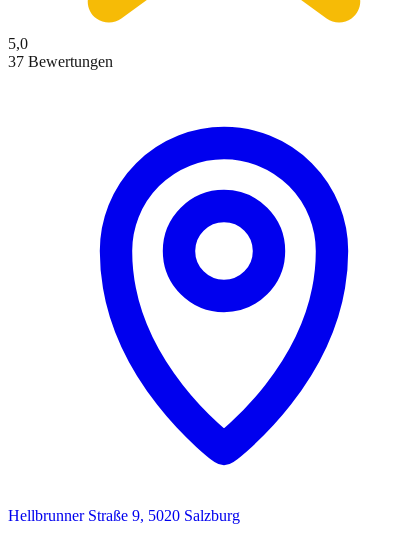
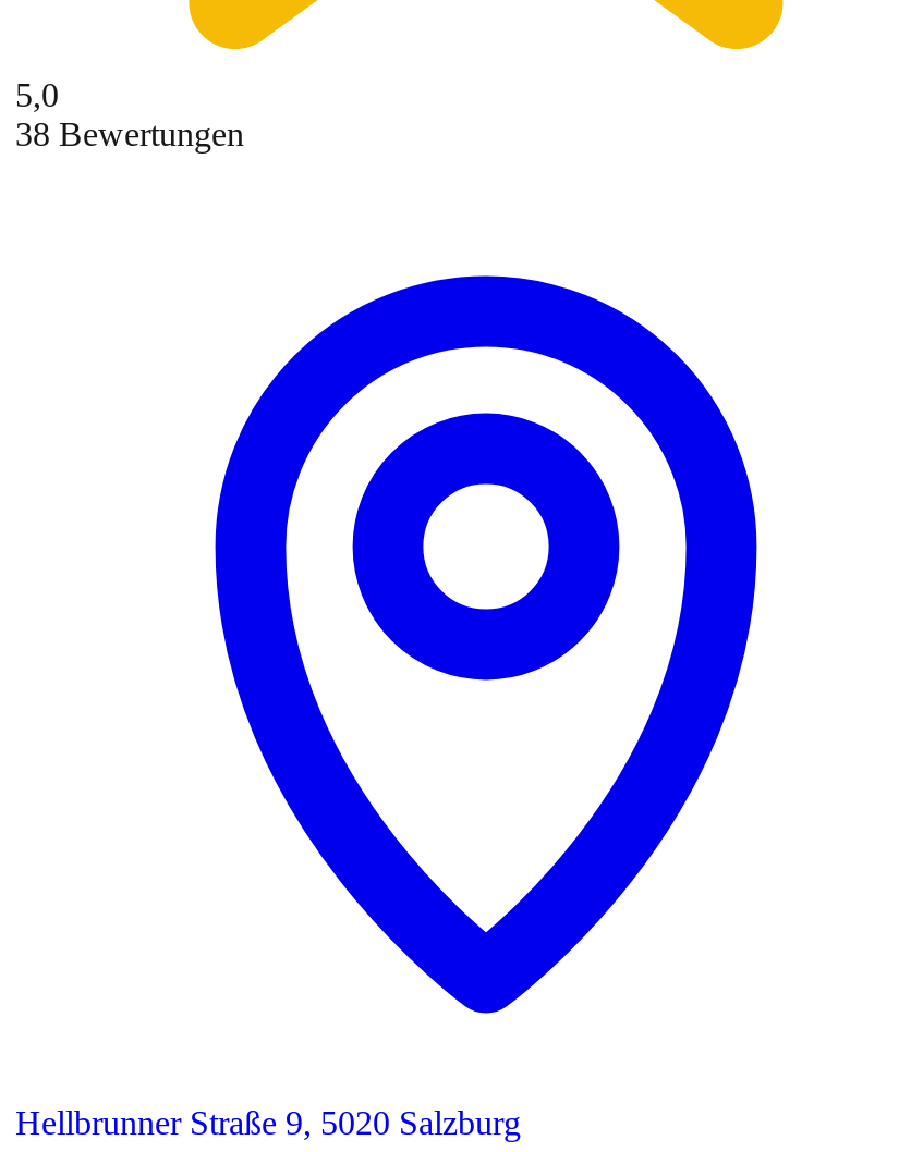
- 37 Bewertungen
+ 38 Bewertungen
